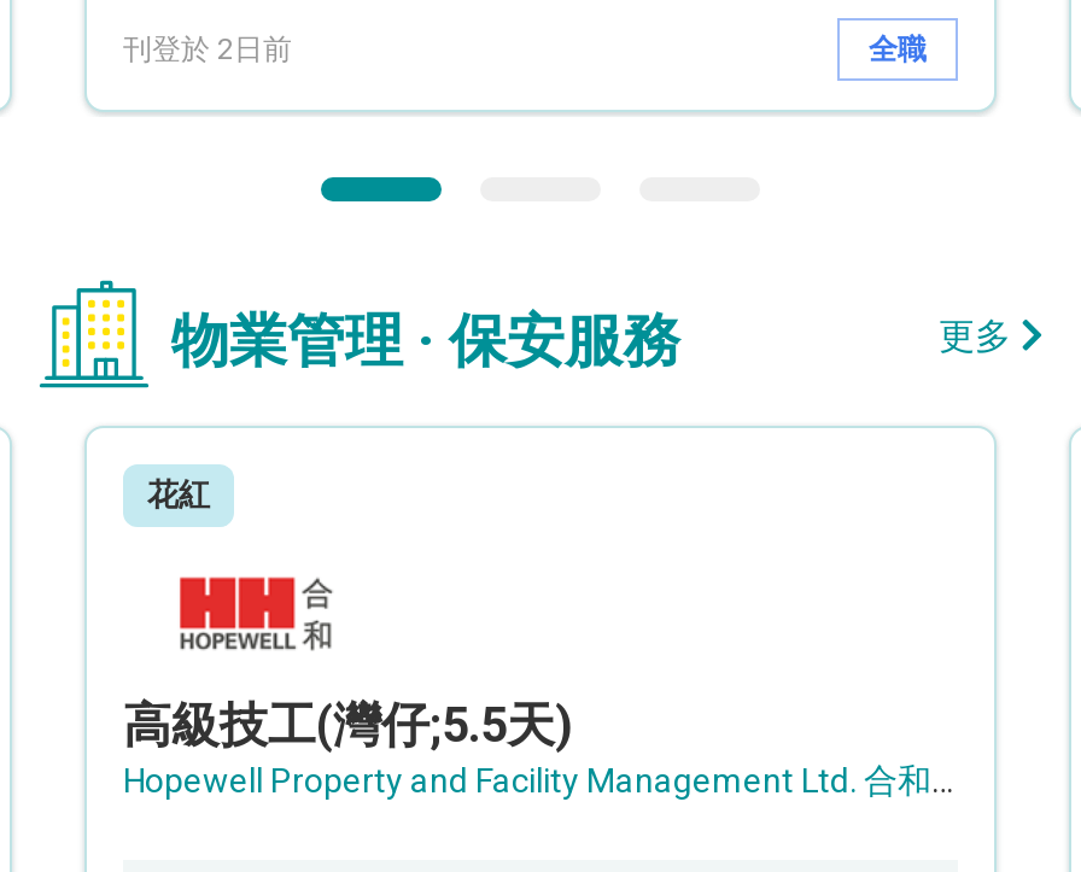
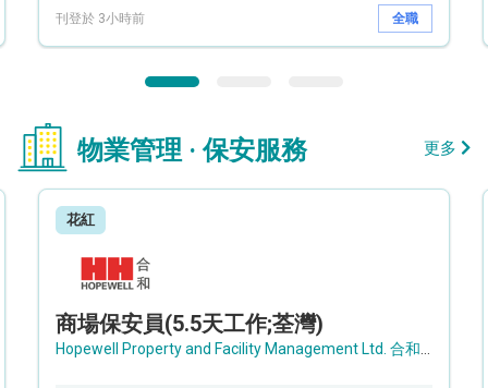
- 刊登於 2日前
+ 刊登於 3小時前

- 高級技工(灣仔;5.5天)
+ 商場保安員(5.5天工作;荃灣)
